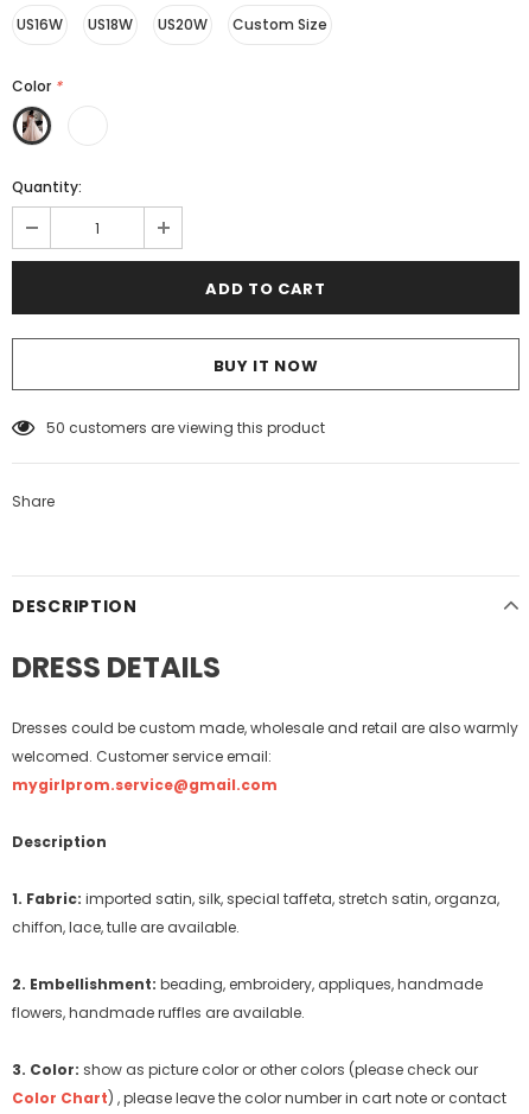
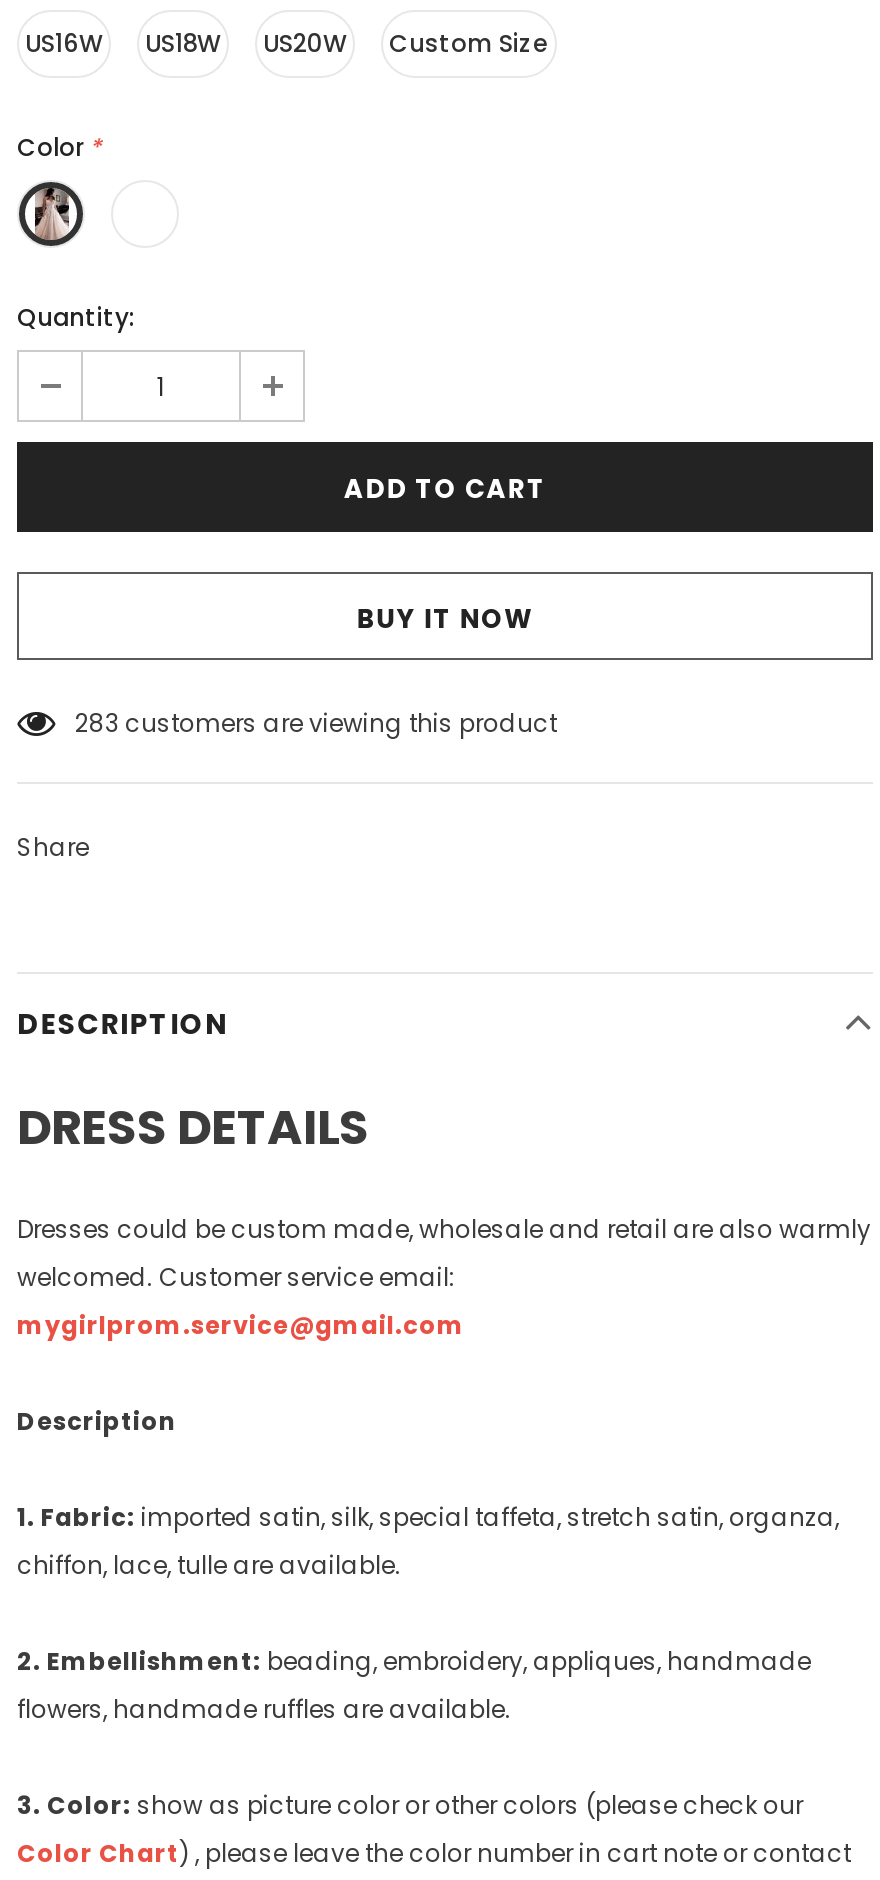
- 50 customers are viewing this product
+ 283 customers are viewing this product
